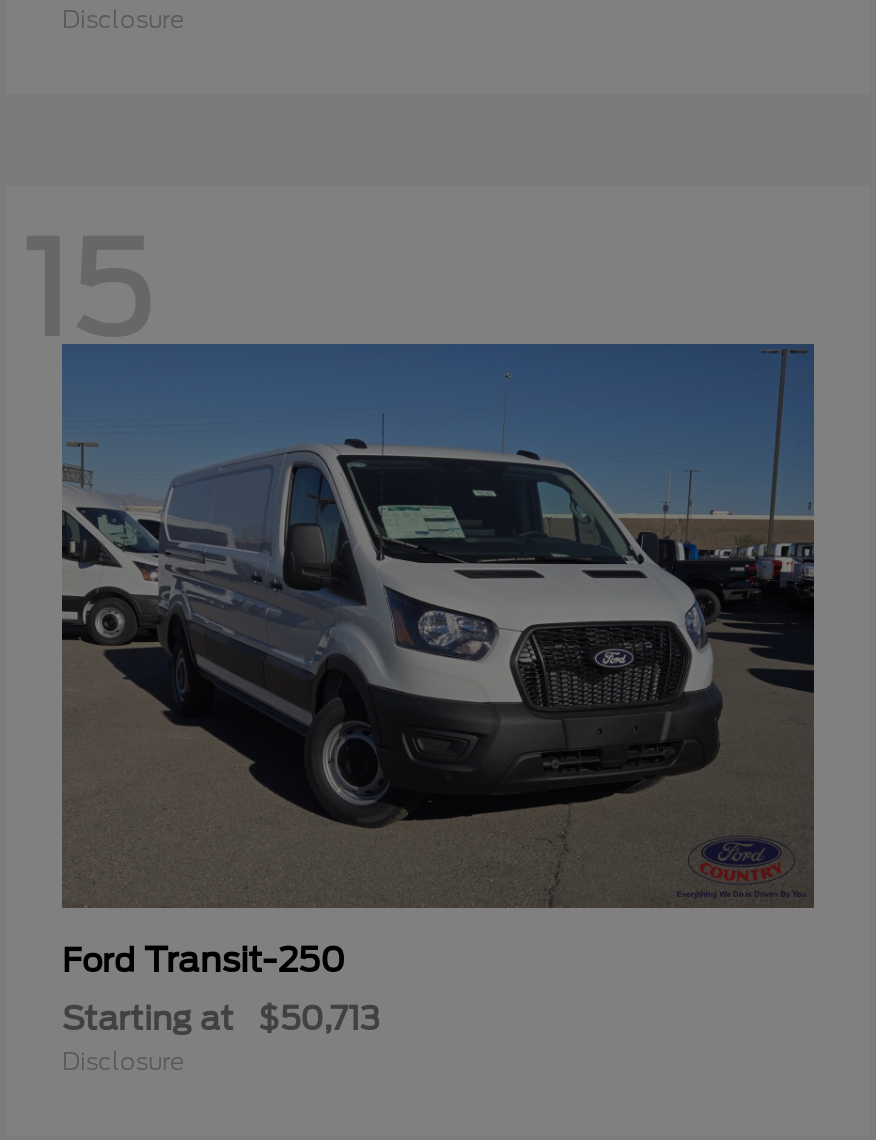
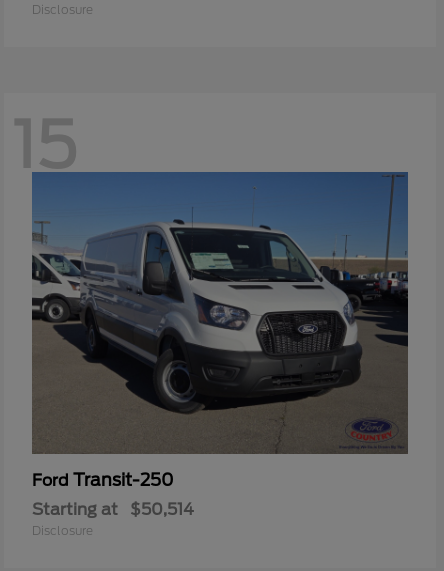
- Starting at $50,713
+ Starting at $50,514
